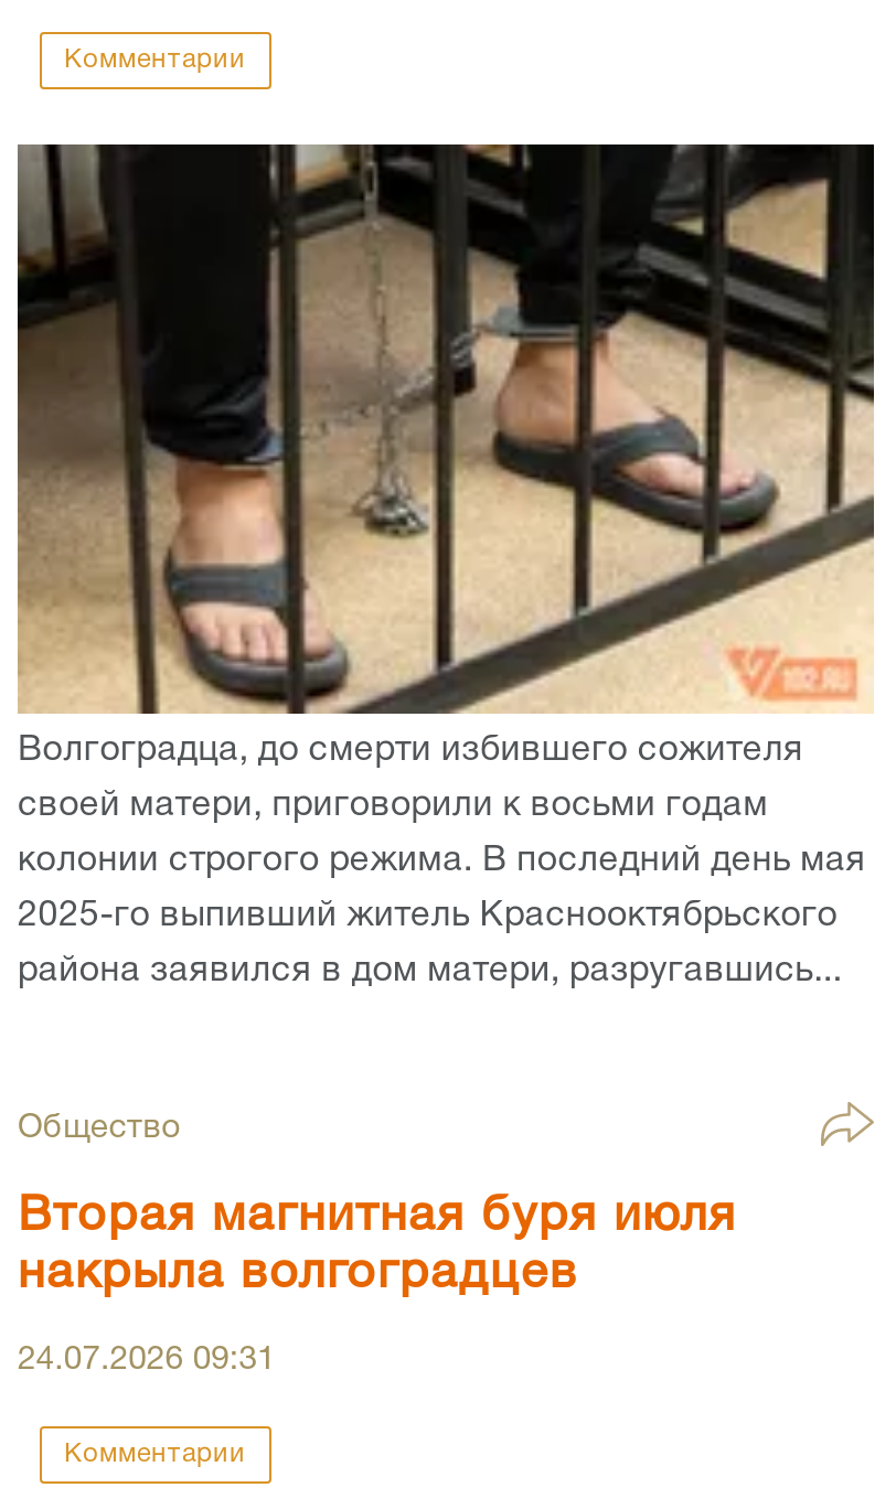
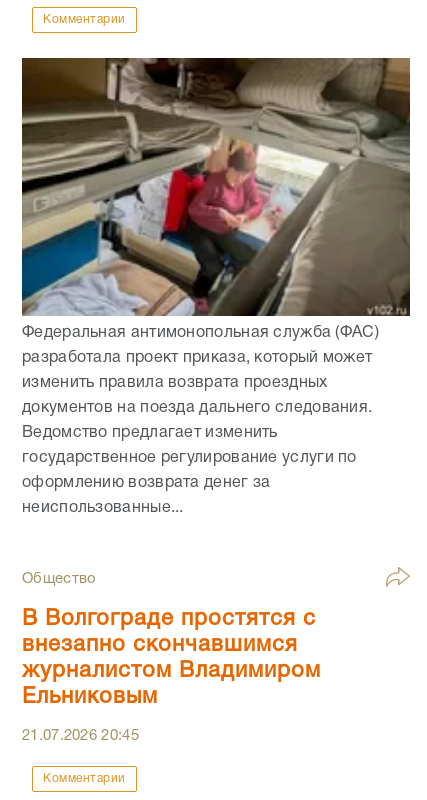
- [image]
- Волгоградца, до смерти избившего сожителя
- своей матери, приговорили к восьми годам
- колонии строгого режима. В последний день мая
- 2025-го выпивший житель Краснооктябрьского
- района заявился в дом матери, разругавшись...
+ [image]
+ Федеральная антимонопольная служба (ФАС)
+ разработала проект приказа, который может
+ изменить правила возврата проездных
+ документов на поезда дальнего следования.
+ Ведомство предлагает изменить
+ государственное регулирование услуги по
+ оформлению возврата денег за
+ неиспользованные...

- Вторая магнитная буря июля
- накрыла волгоградцев
+ В Волгограде простятся с
+ внезапно скончавшимся
+ журналистом Владимиром
+ Ельниковым

- 24.07.2026 09:31
+ 21.07.2026 20:45
